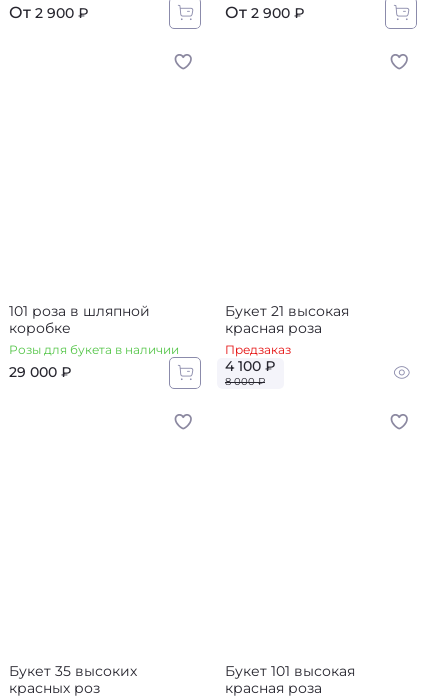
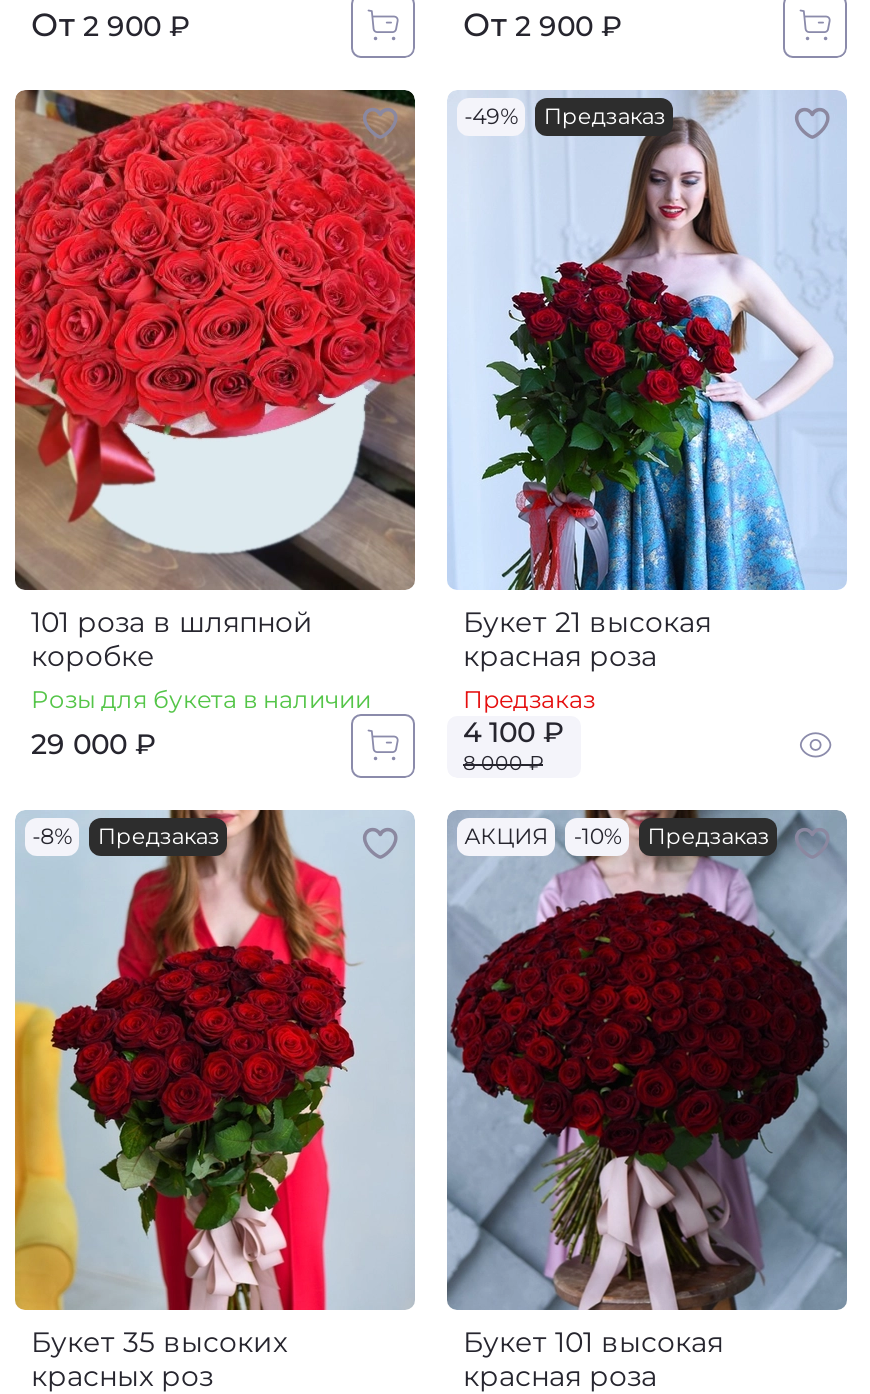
+ [image]
+ -49%
+ Предзаказ

+ [image]

+ [image]
+ -8%
+ Предзаказ

+ [image]
+ АКЦИЯ
+ -10%
+ Предзаказ
